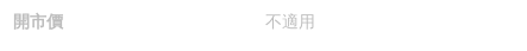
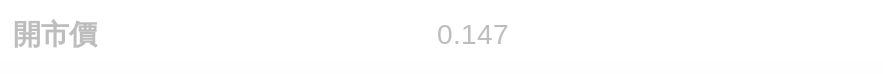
- 不適用
+ 0.147
